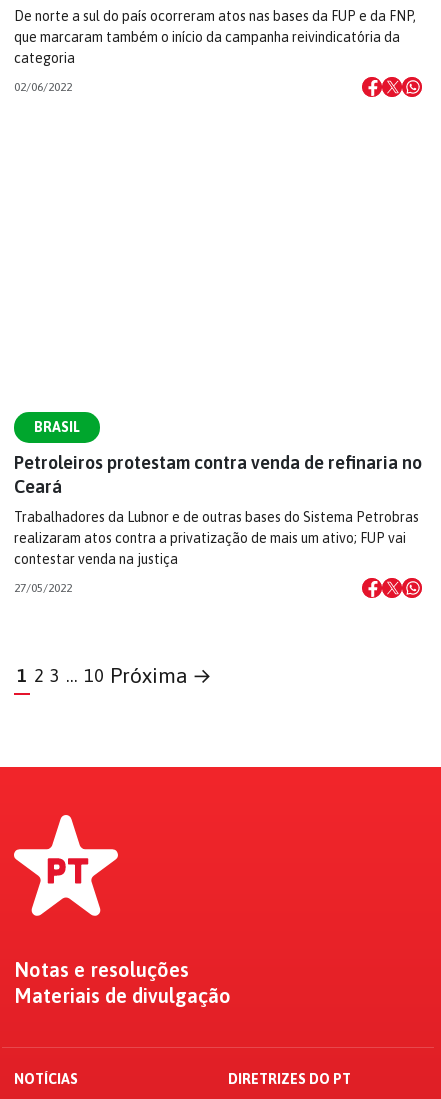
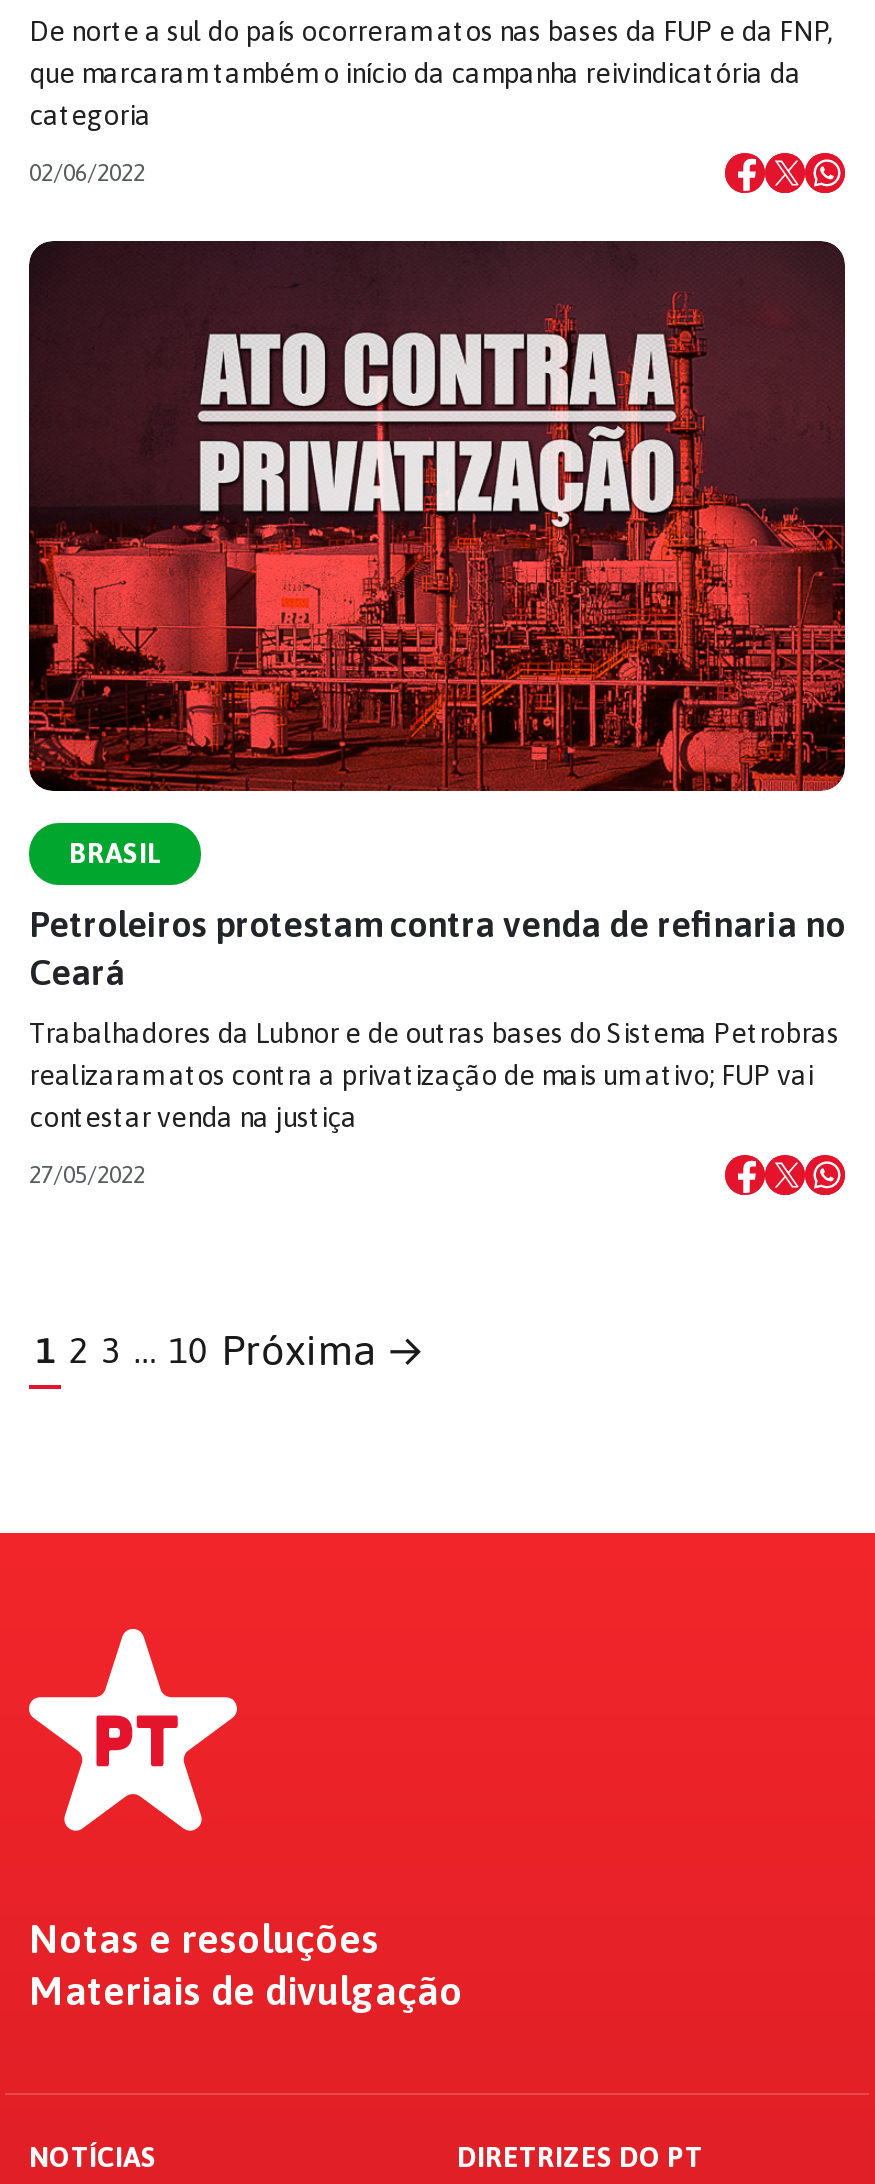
+ [image]
